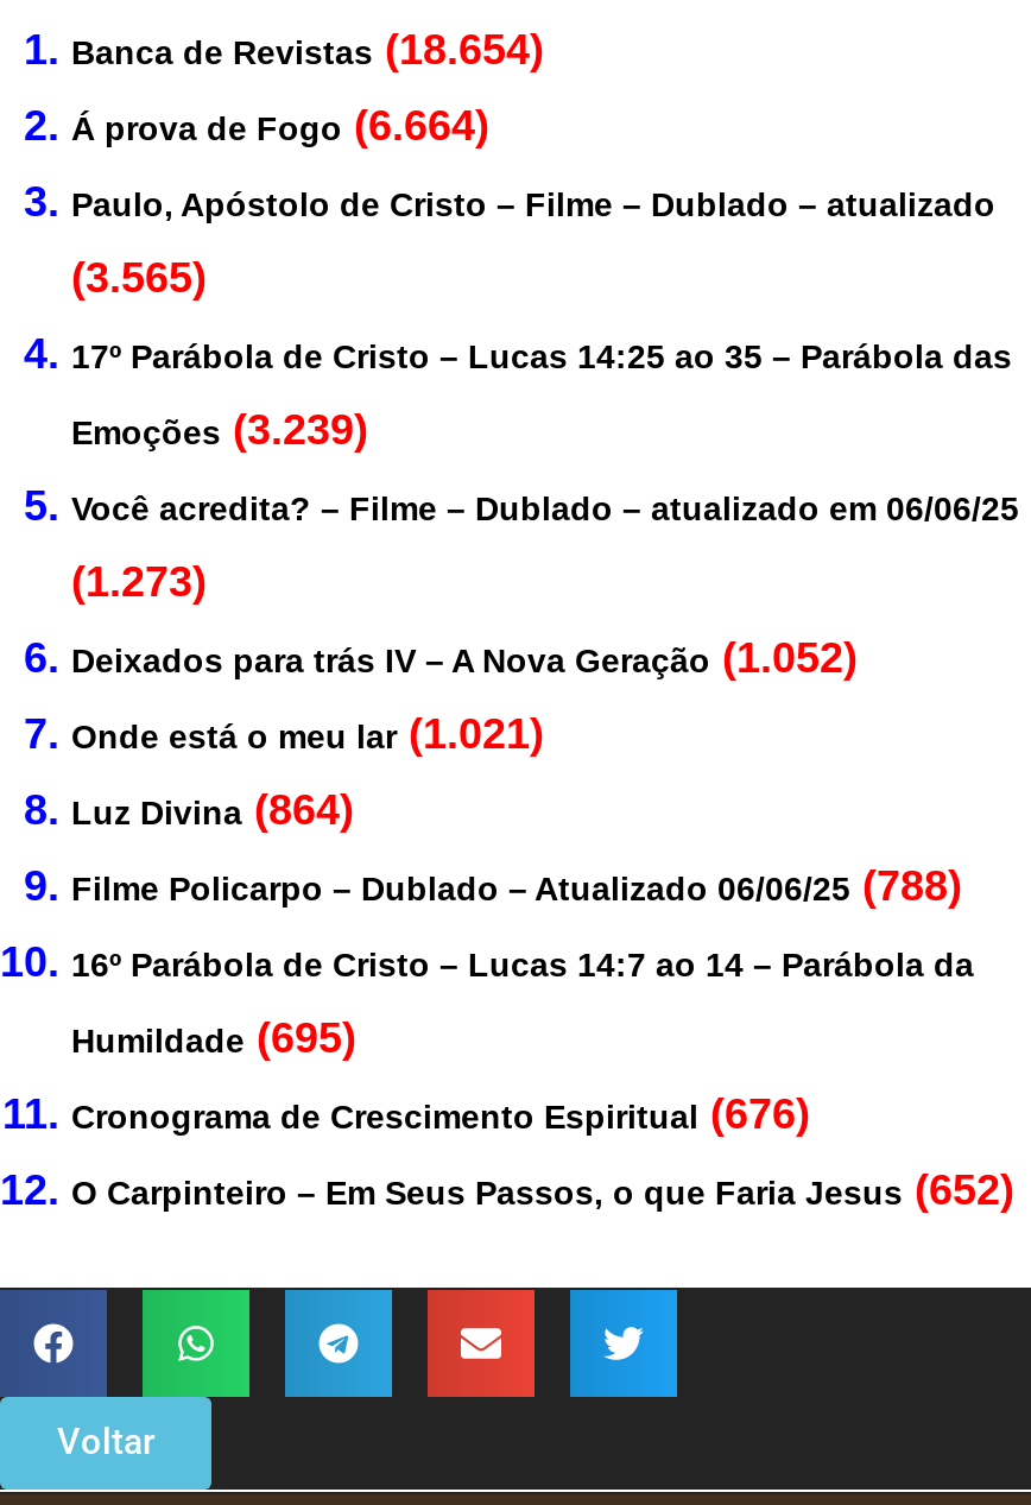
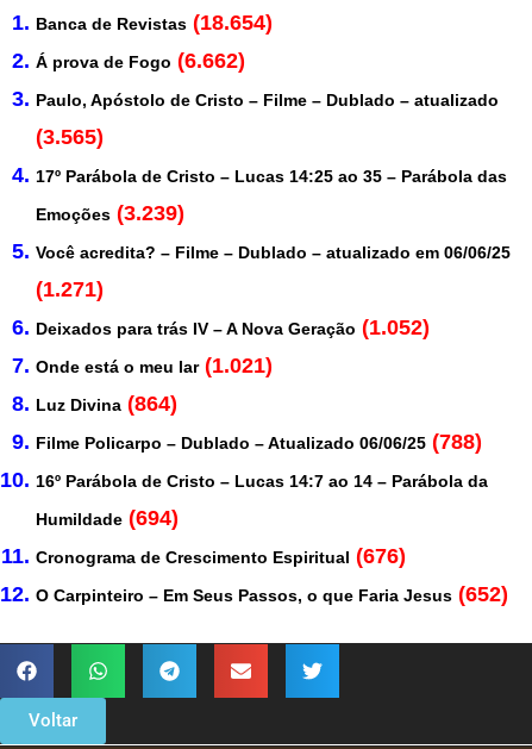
- Á prova de Fogo (6.664)
+ Á prova de Fogo (6.662)

- (1.273)
+ (1.271)

- Humildade (695)
+ Humildade (694)
